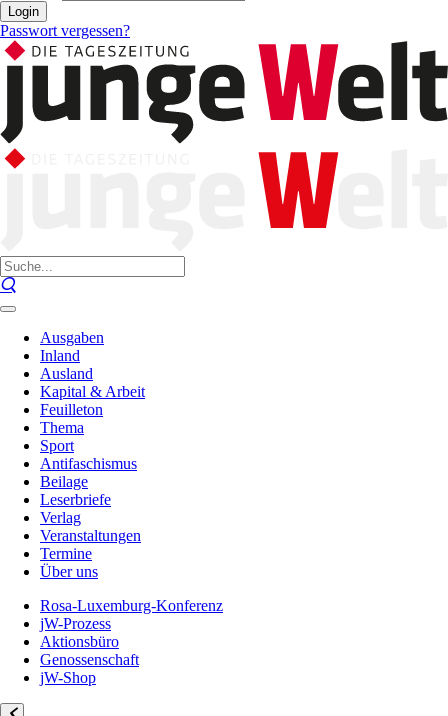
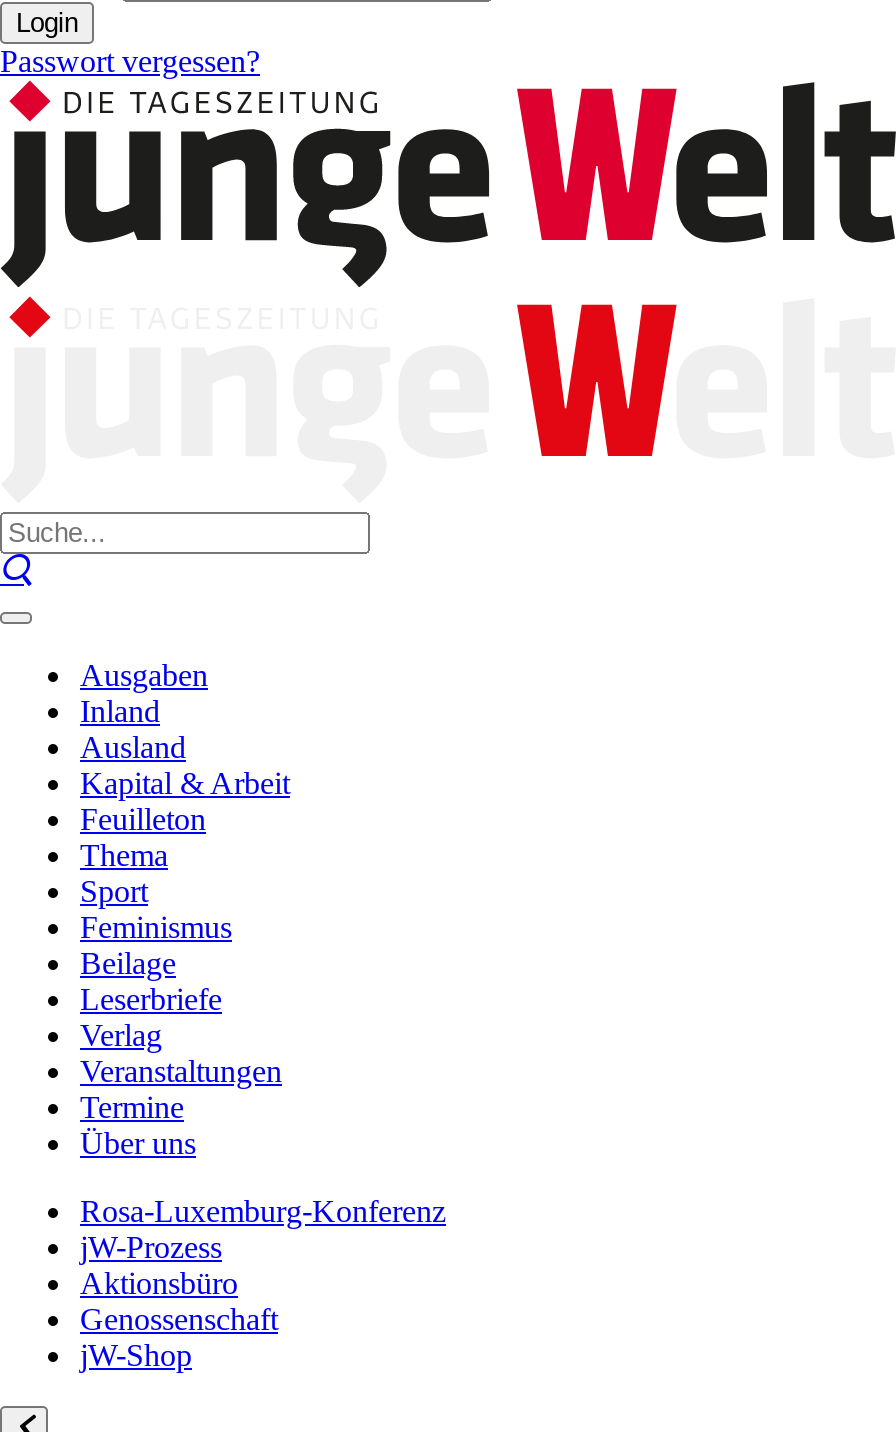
- Antifaschismus
+ Feminismus
